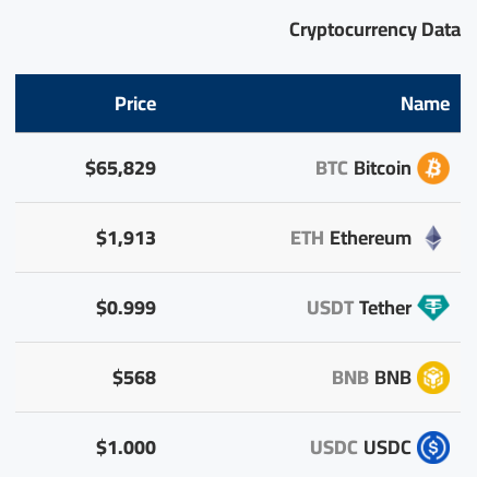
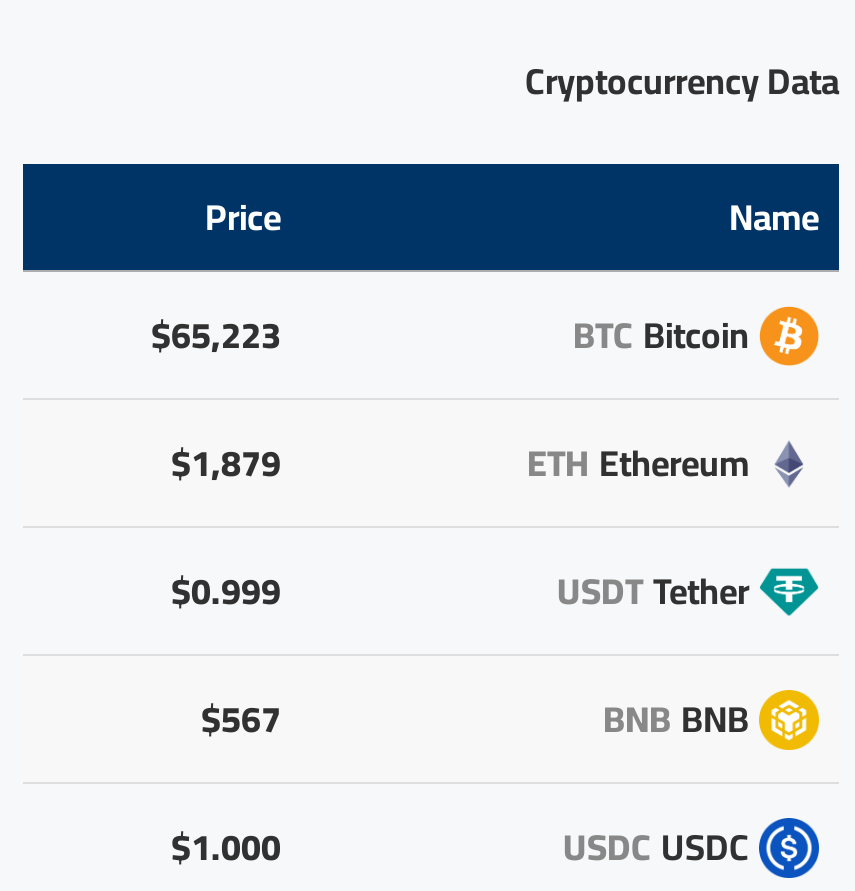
- $65,829
+ $65,223

- $1,913
+ $1,879

- $568
+ $567
